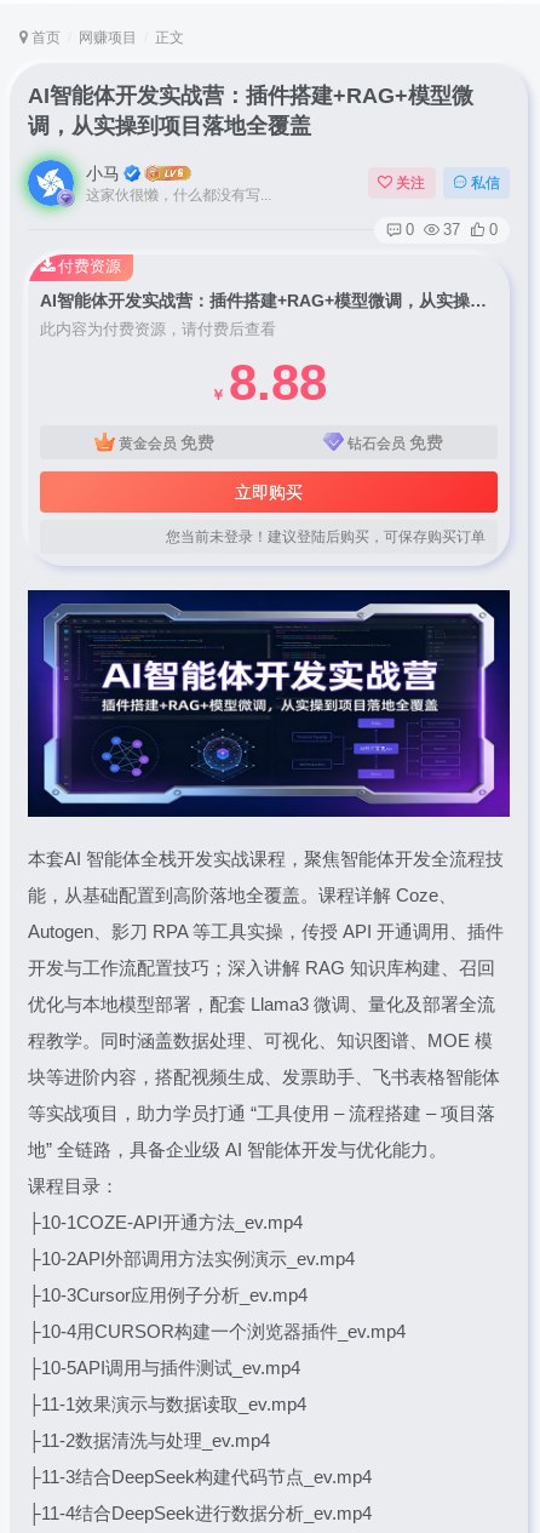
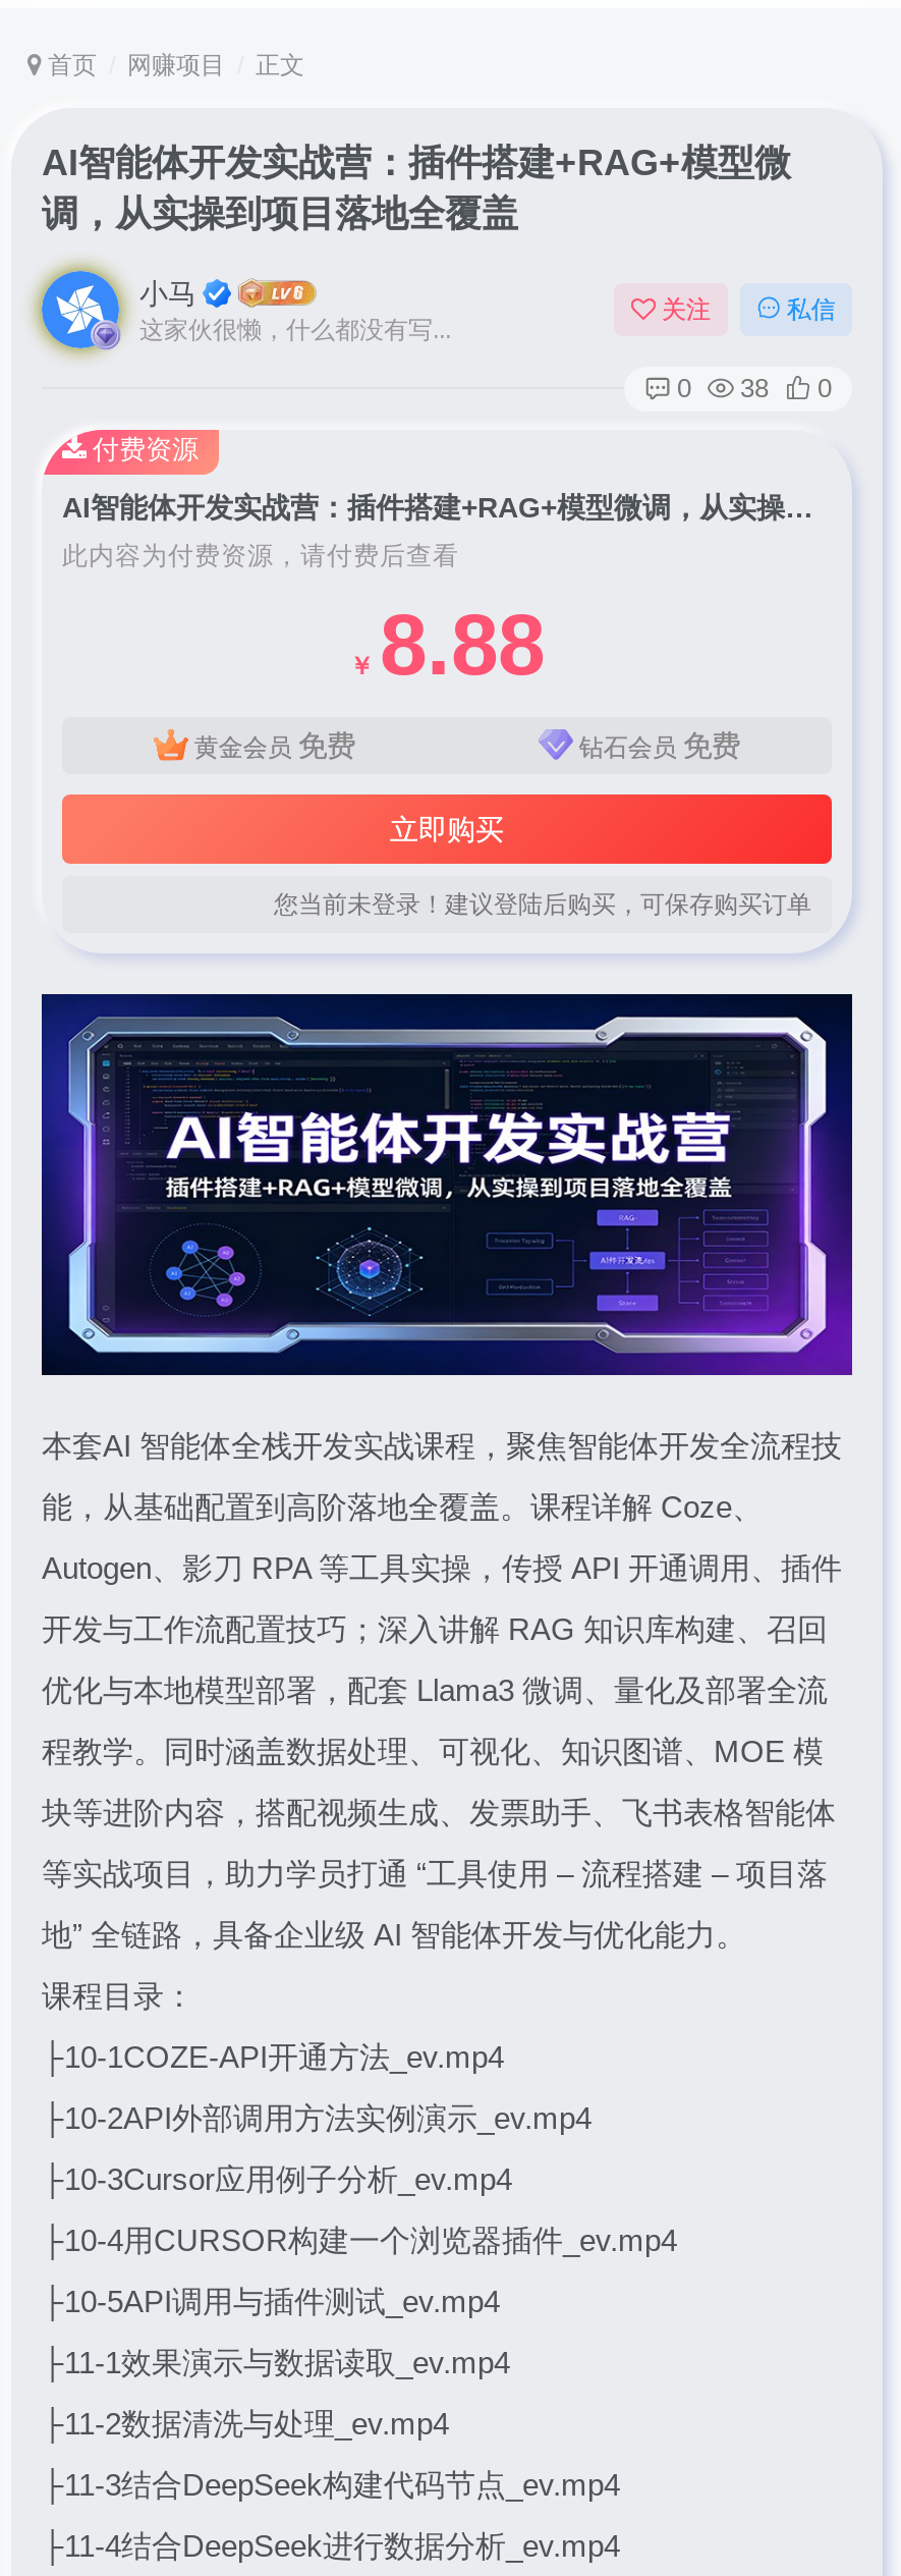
- 0 37 0
+ 0 38 0
